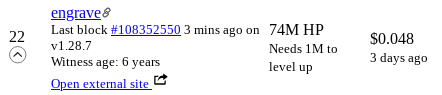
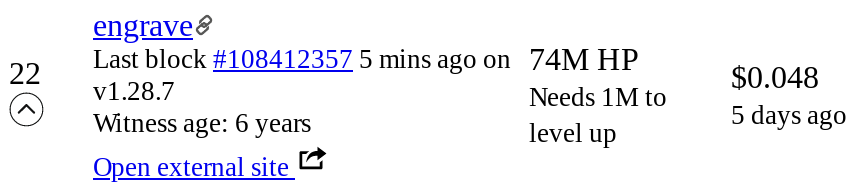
- Last block #108352550 3 mins ago on
+ Last block #108412357 5 mins ago on

- 3 days ago
+ 5 days ago
